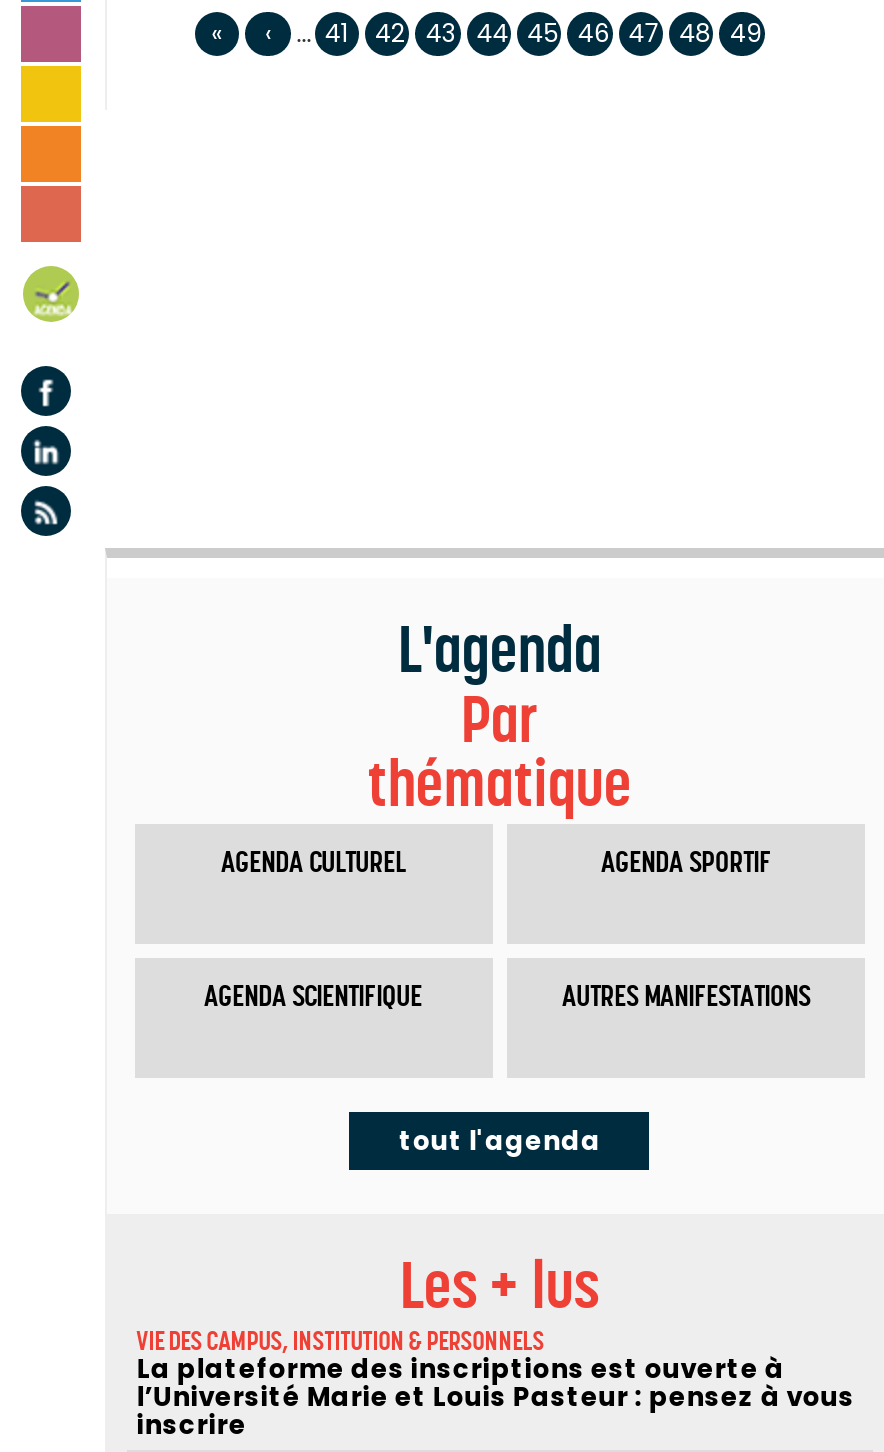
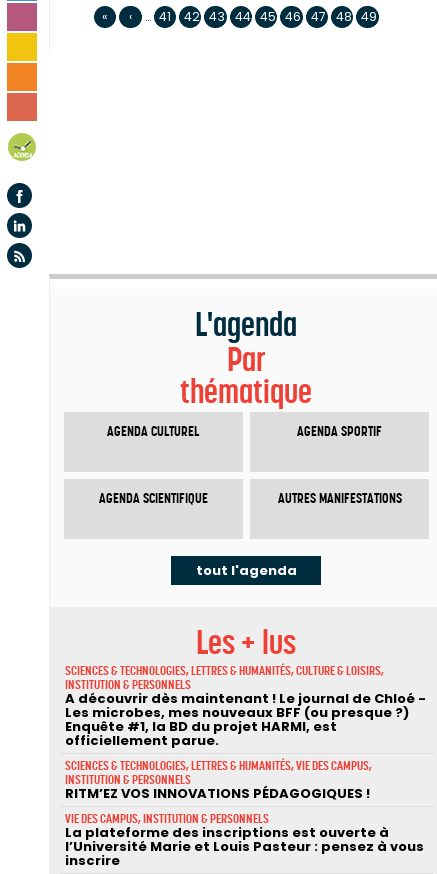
+ SCIENCES & TECHNOLOGIES, LETTRES & HUMANITÉS, CULTURE & LOISIRS,
+ INSTITUTION & PERSONNELS
+ A découvrir dès maintenant ! Le journal de Chloé -
+ Les microbes, mes nouveaux BFF (ou presque ?)
+ Enquête #1, la BD du projet HARMI, est
+ officiellement parue.
+ SCIENCES & TECHNOLOGIES, LETTRES & HUMANITÉS, VIE DES CAMPUS,
+ INSTITUTION & PERSONNELS
+ RITM’EZ VOS INNOVATIONS PÉDAGOGIQUES !
